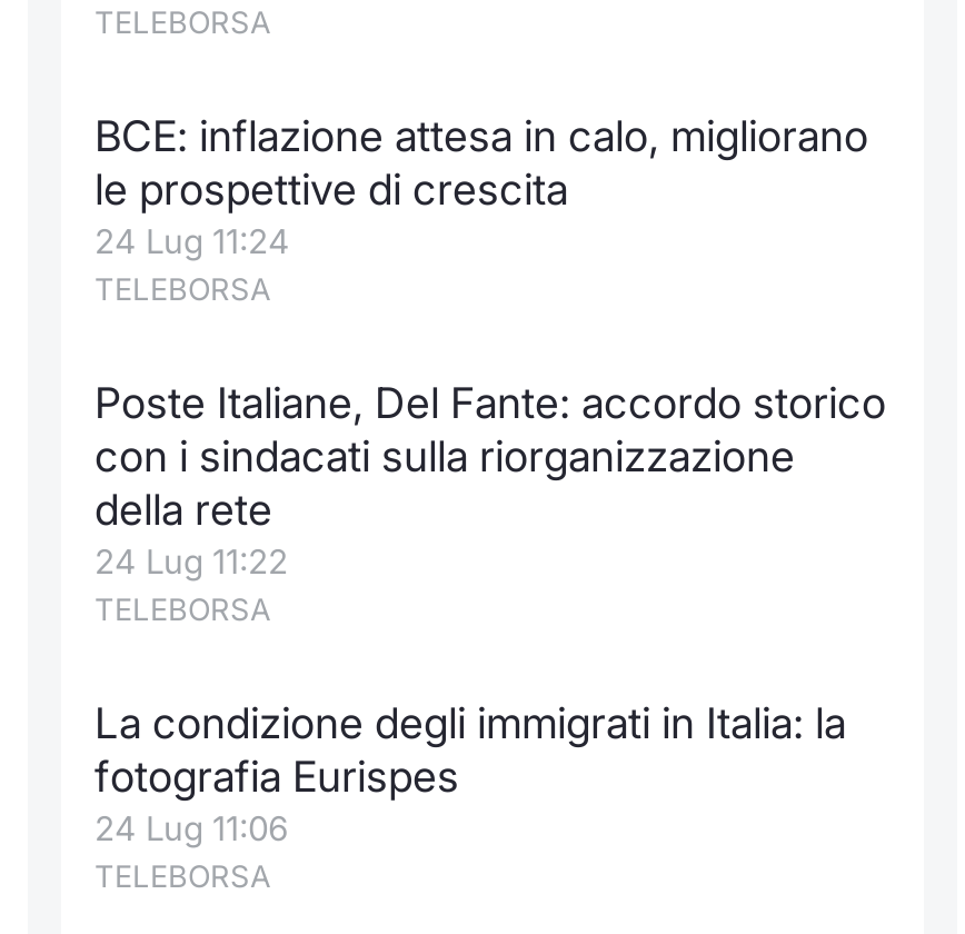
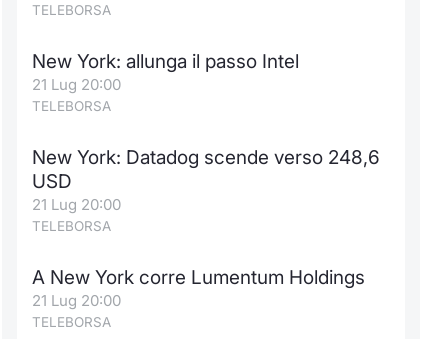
- BCE: inflazione attesa in calo, migliorano
- le prospettive di crescita
- 24 Lug 11:24
+ New York: allunga il passo Intel
+ 21 Lug 20:00

- Poste Italiane, Del Fante: accordo storico
- con i sindacati sulla riorganizzazione
- della rete
- 24 Lug 11:22
+ New York: Datadog scende verso 248,6
+ USD
+ 21 Lug 20:00

- La condizione degli immigrati in Italia: la
- fotografia Eurispes
- 24 Lug 11:06
+ A New York corre Lumentum Holdings
+ 21 Lug 20:00
